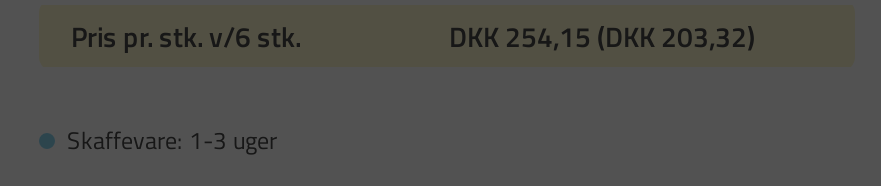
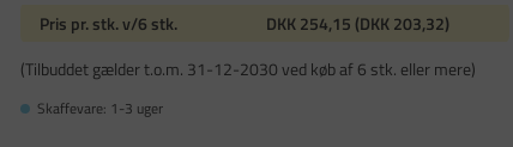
+ (Tilbuddet gælder t.o.m. 31-12-2030 ved køb af 6 stk. eller mere)
